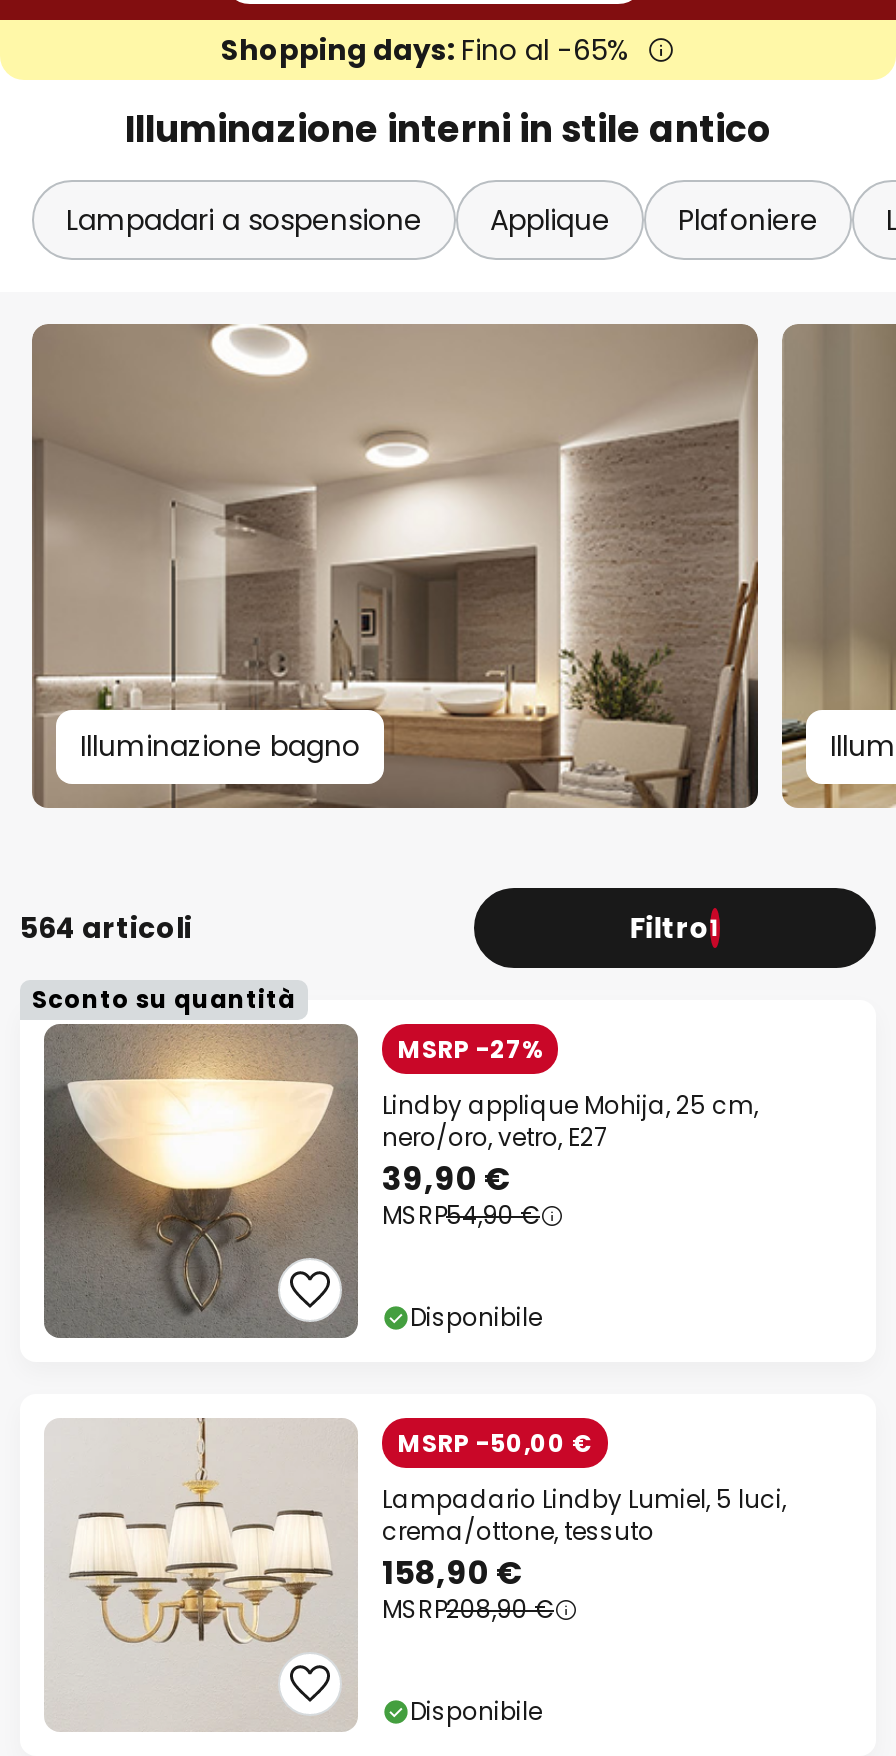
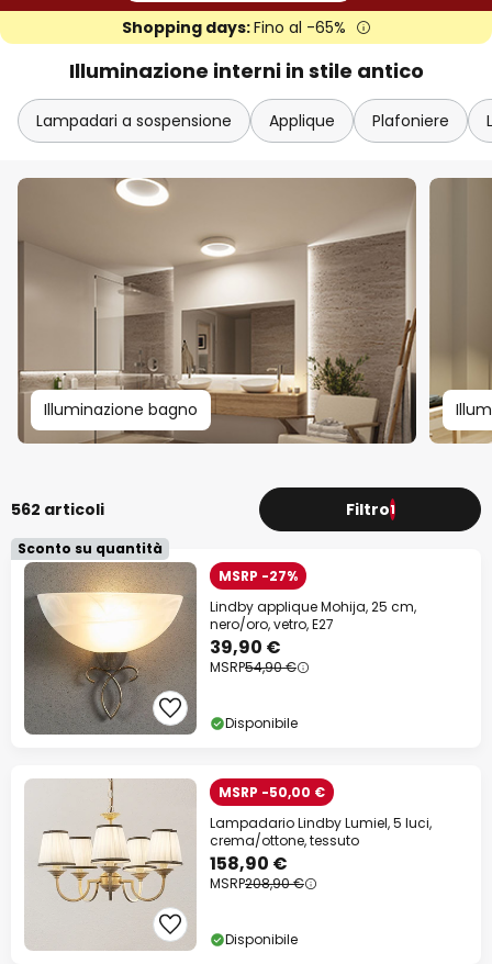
- 564 articoli
+ 562 articoli
